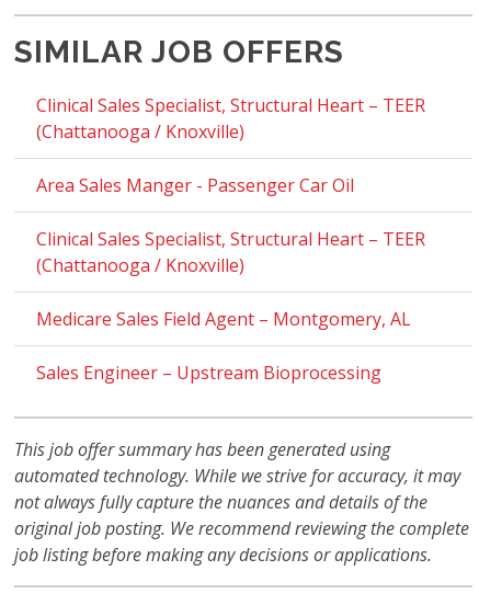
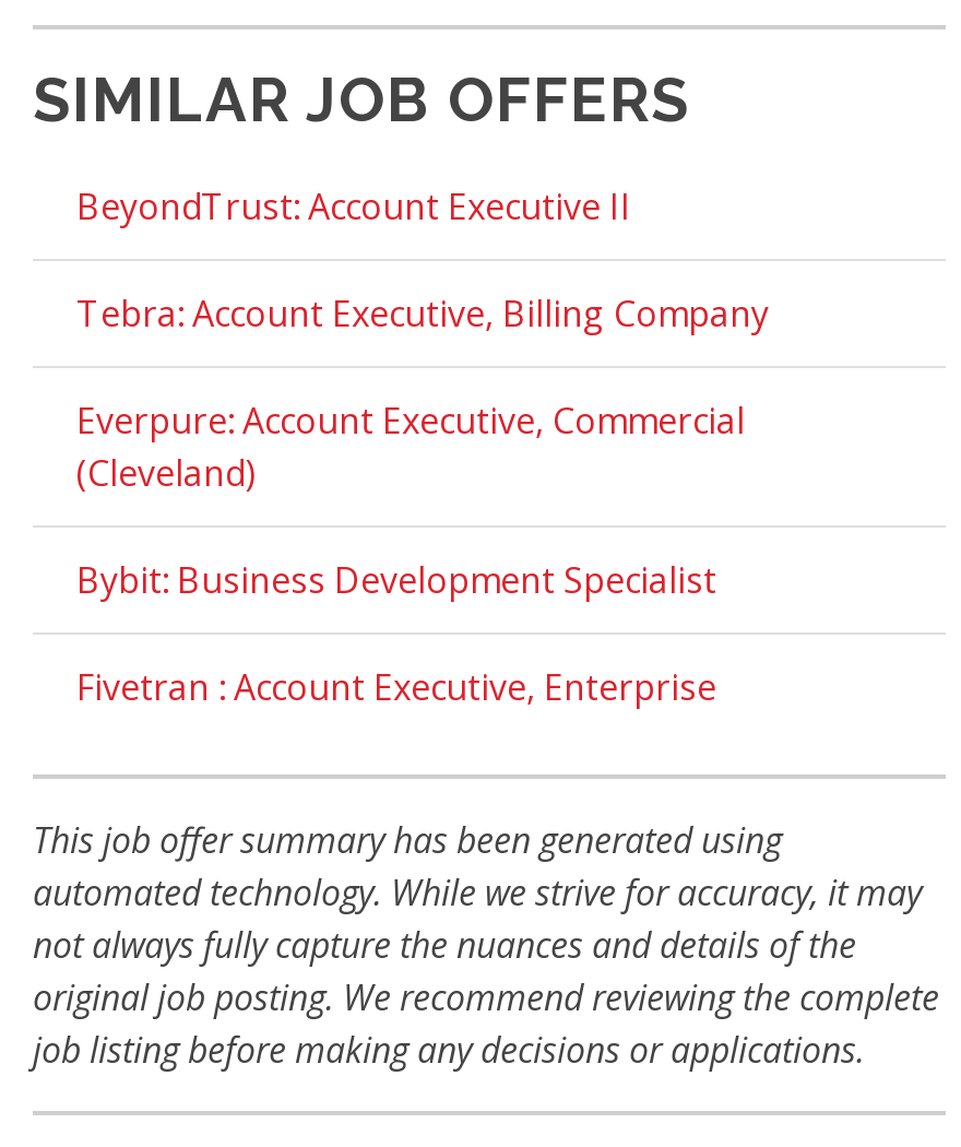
- Clinical Sales Specialist, Structural Heart – TEER
- (Chattanooga / Knoxville)
+ BeyondTrust: Account Executive II

- Area Sales Manger - Passenger Car Oil
+ Tebra: Account Executive, Billing Company

- Clinical Sales Specialist, Structural Heart – TEER
- (Chattanooga / Knoxville)
+ Everpure: Account Executive, Commercial
+ (Cleveland)

- Medicare Sales Field Agent – Montgomery, AL
+ Bybit: Business Development Specialist

- Sales Engineer – Upstream Bioprocessing
+ Fivetran : Account Executive, Enterprise
